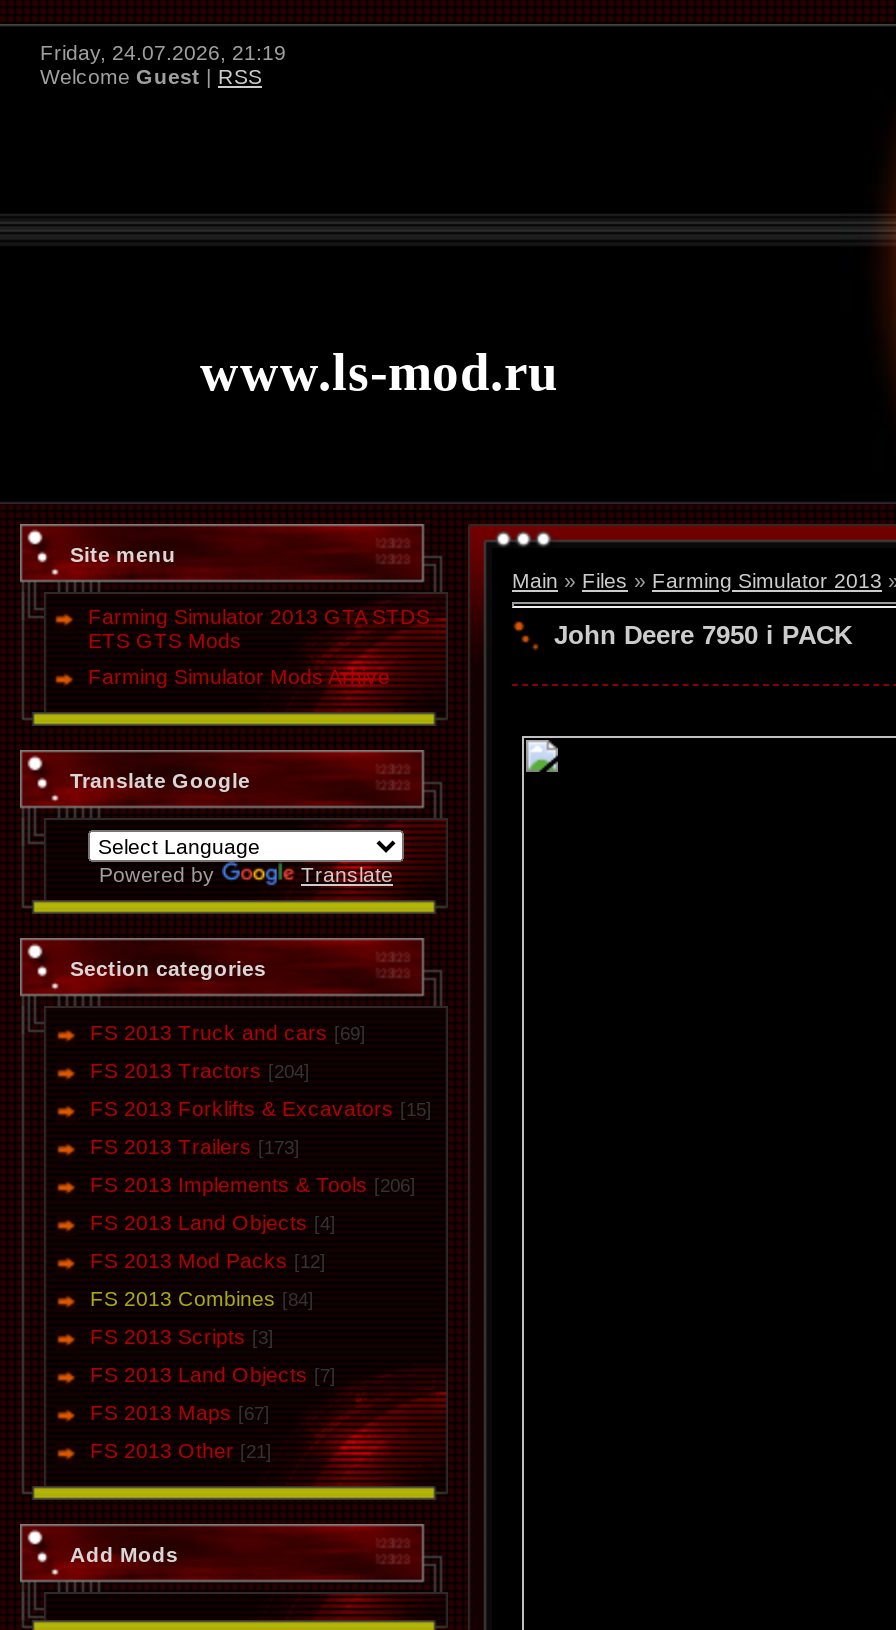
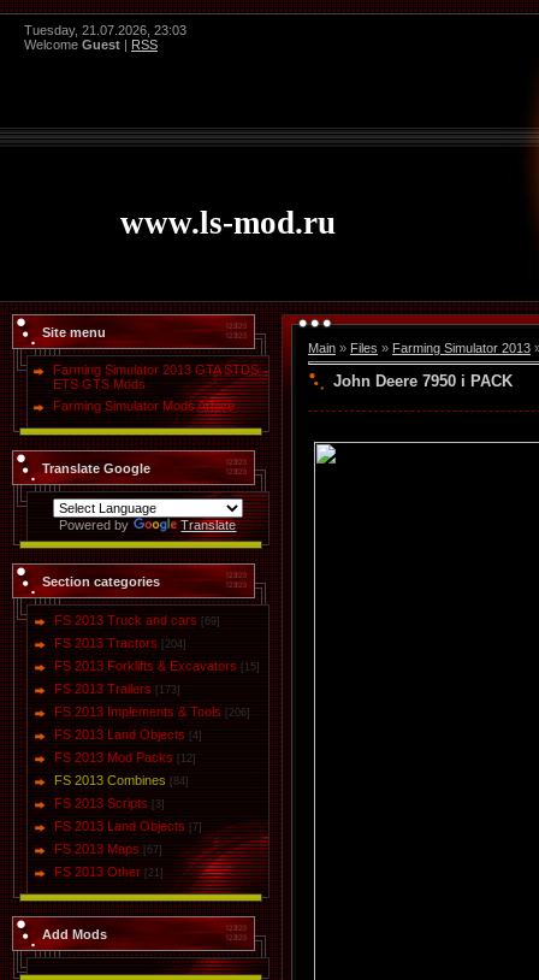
- Friday, 24.07.2026, 21:19
+ Tuesday, 21.07.2026, 23:03
